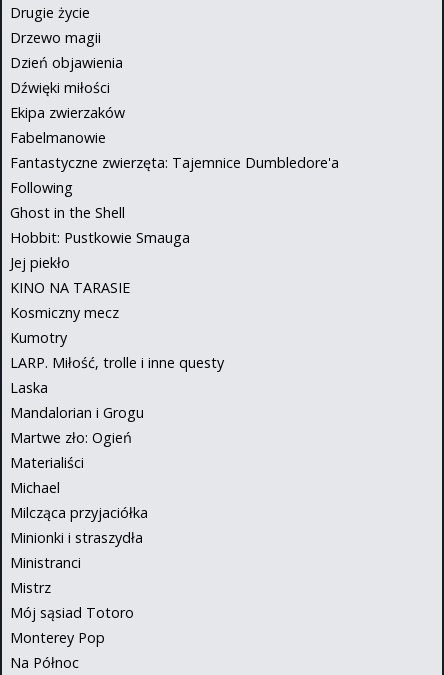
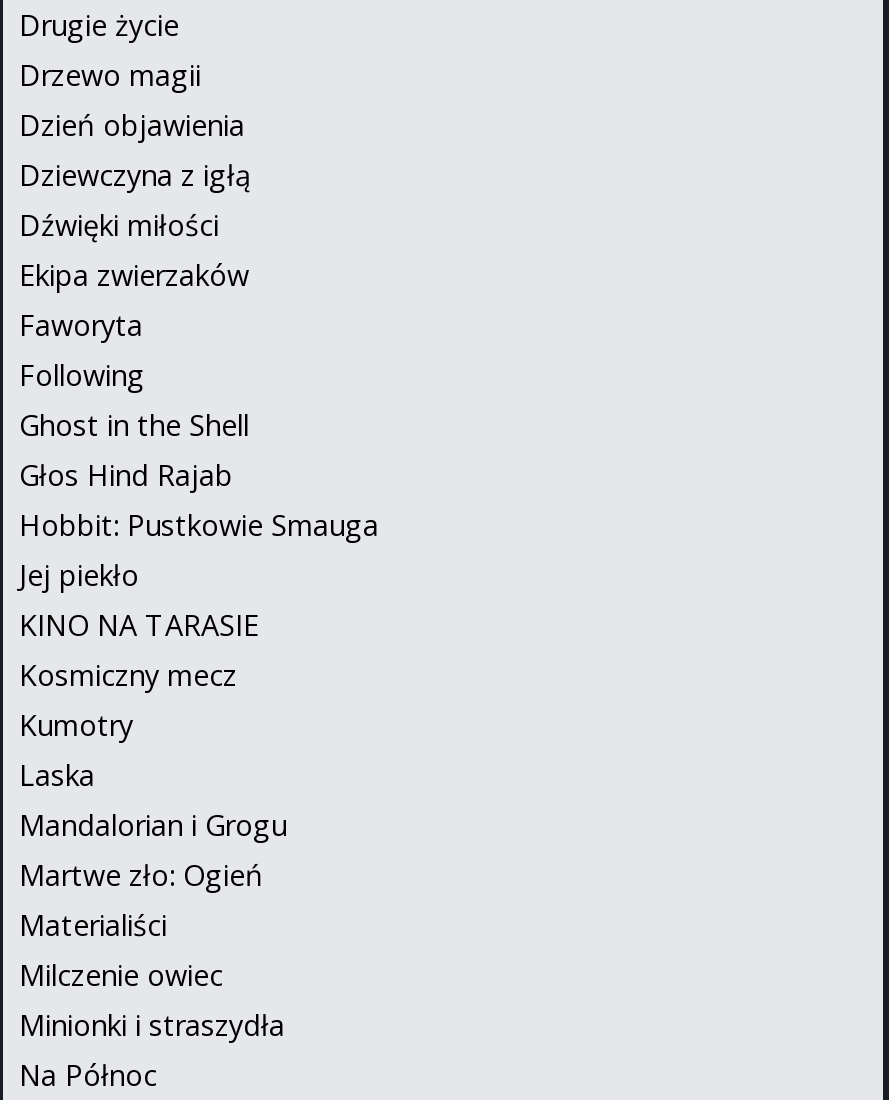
+ Dziewczyna z igłą

moved down: Dźwięki miłości | Ekipa zwierzaków

- Fabelmanowie
- Fantastyczne zwierzęta: Tajemnice Dumbledore'a
+ Faworyta

+ Głos Hind Rajab

moved down: Hobbit: Pustkowie Smauga | Jej piekło | KINO NA TARASIE | Kosmiczny mecz | Kumotry

- LARP. Miłość, trolle i inne questy

- Michael
- Milcząca przyjaciółka
+ Milczenie owiec

- Ministranci
- Mistrz
- Mój sąsiad Totoro
- Monterey Pop
